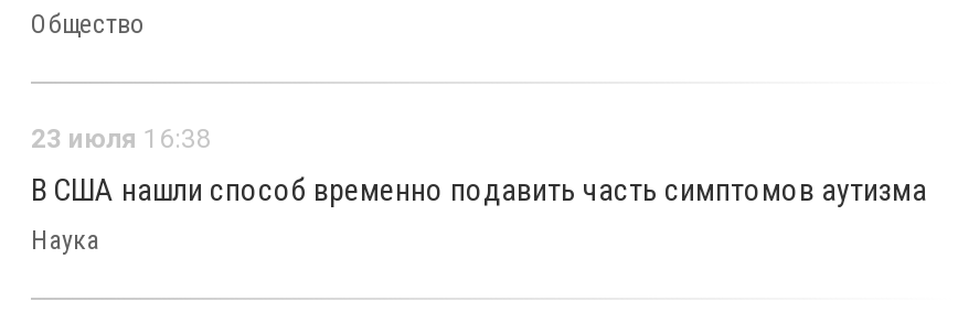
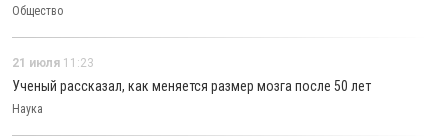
- 23 июля 16:38
+ 21 июля 11:23

- В США нашли способ временно подавить часть симптомов аутизма
+ Ученый рассказал, как меняется размер мозга после 50 лет
